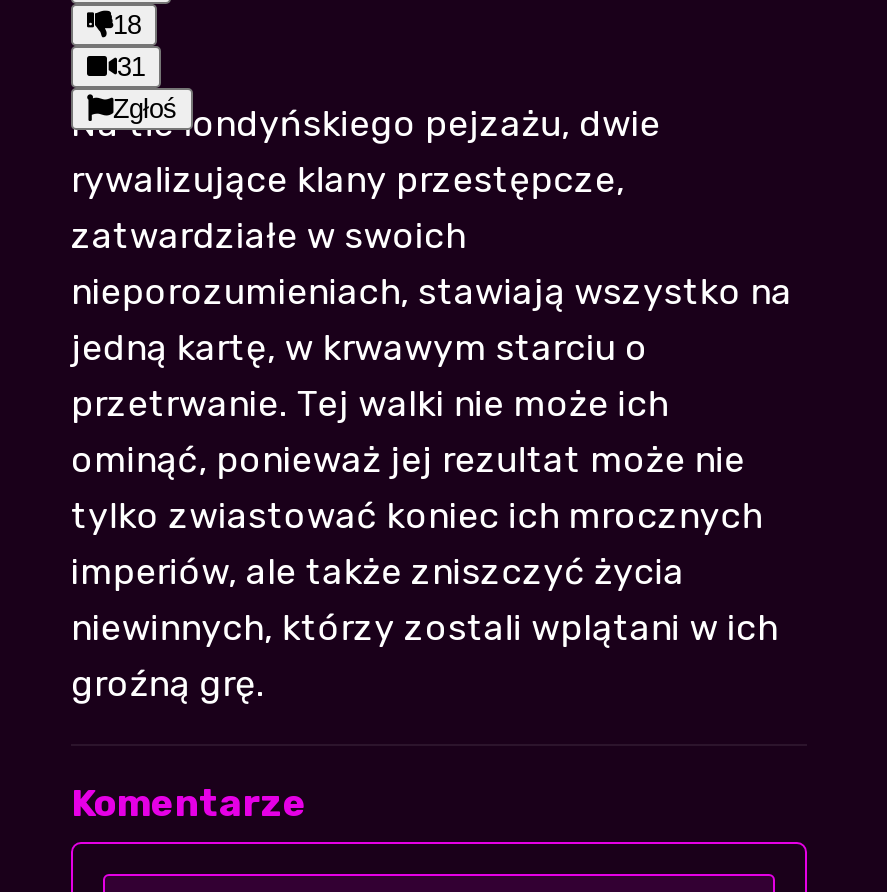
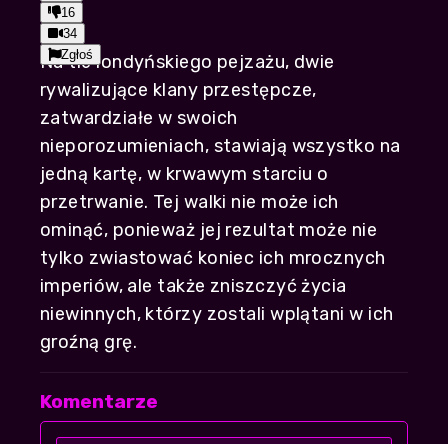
- 18
+ 16

- 31
+ 34
